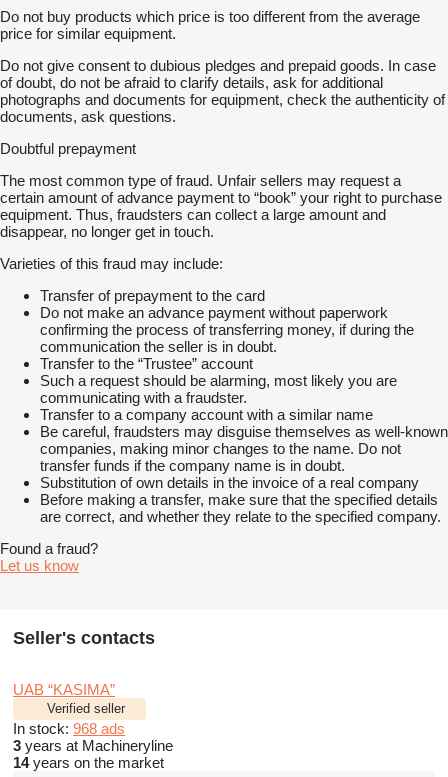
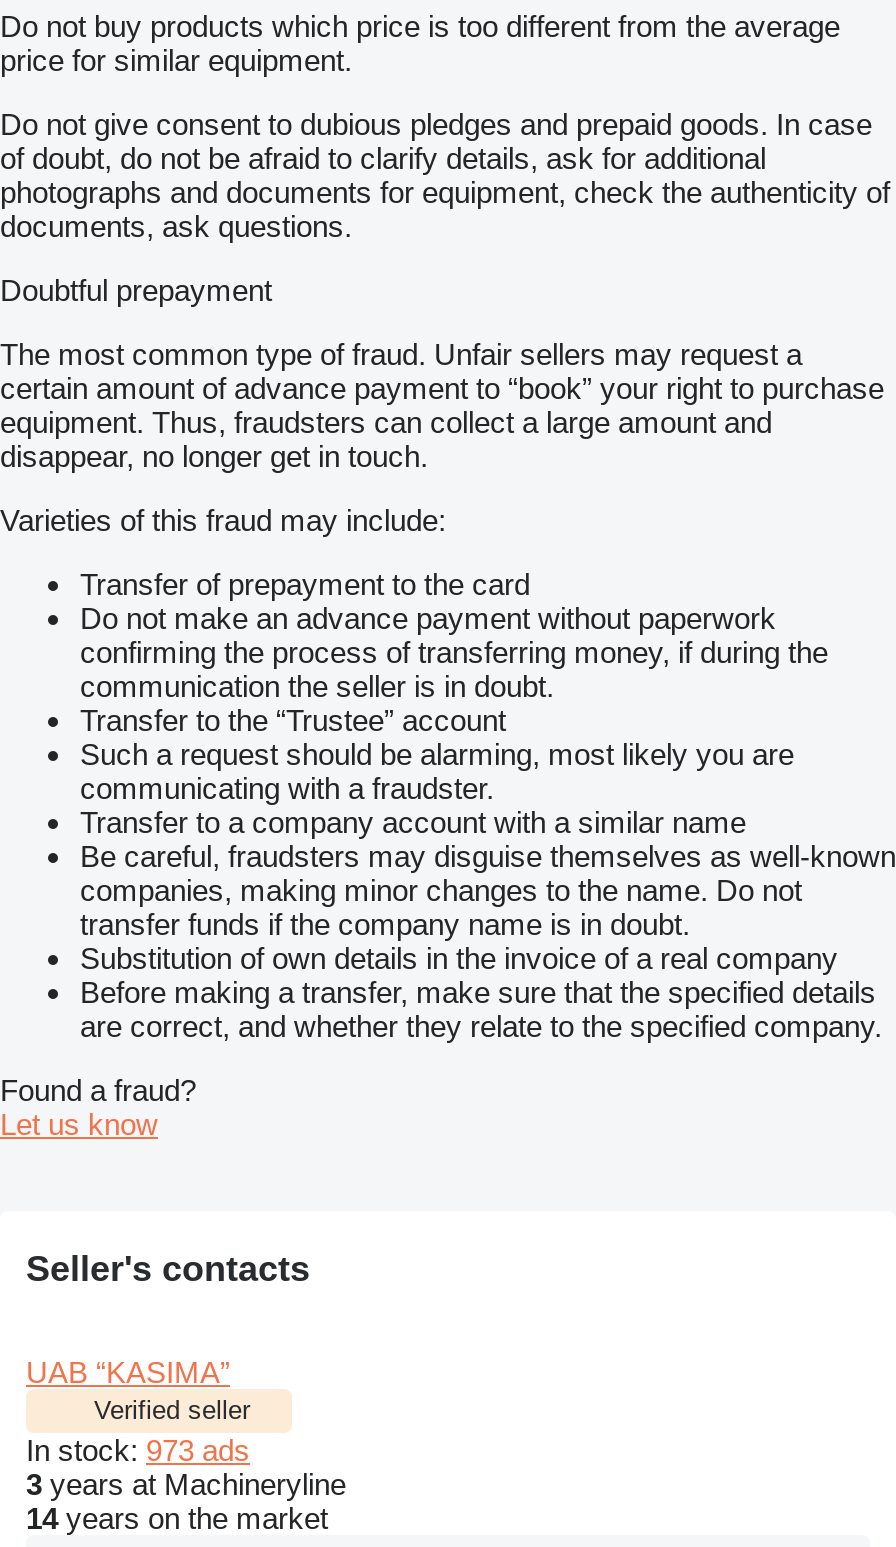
- In stock: 968 ads
+ In stock: 973 ads
